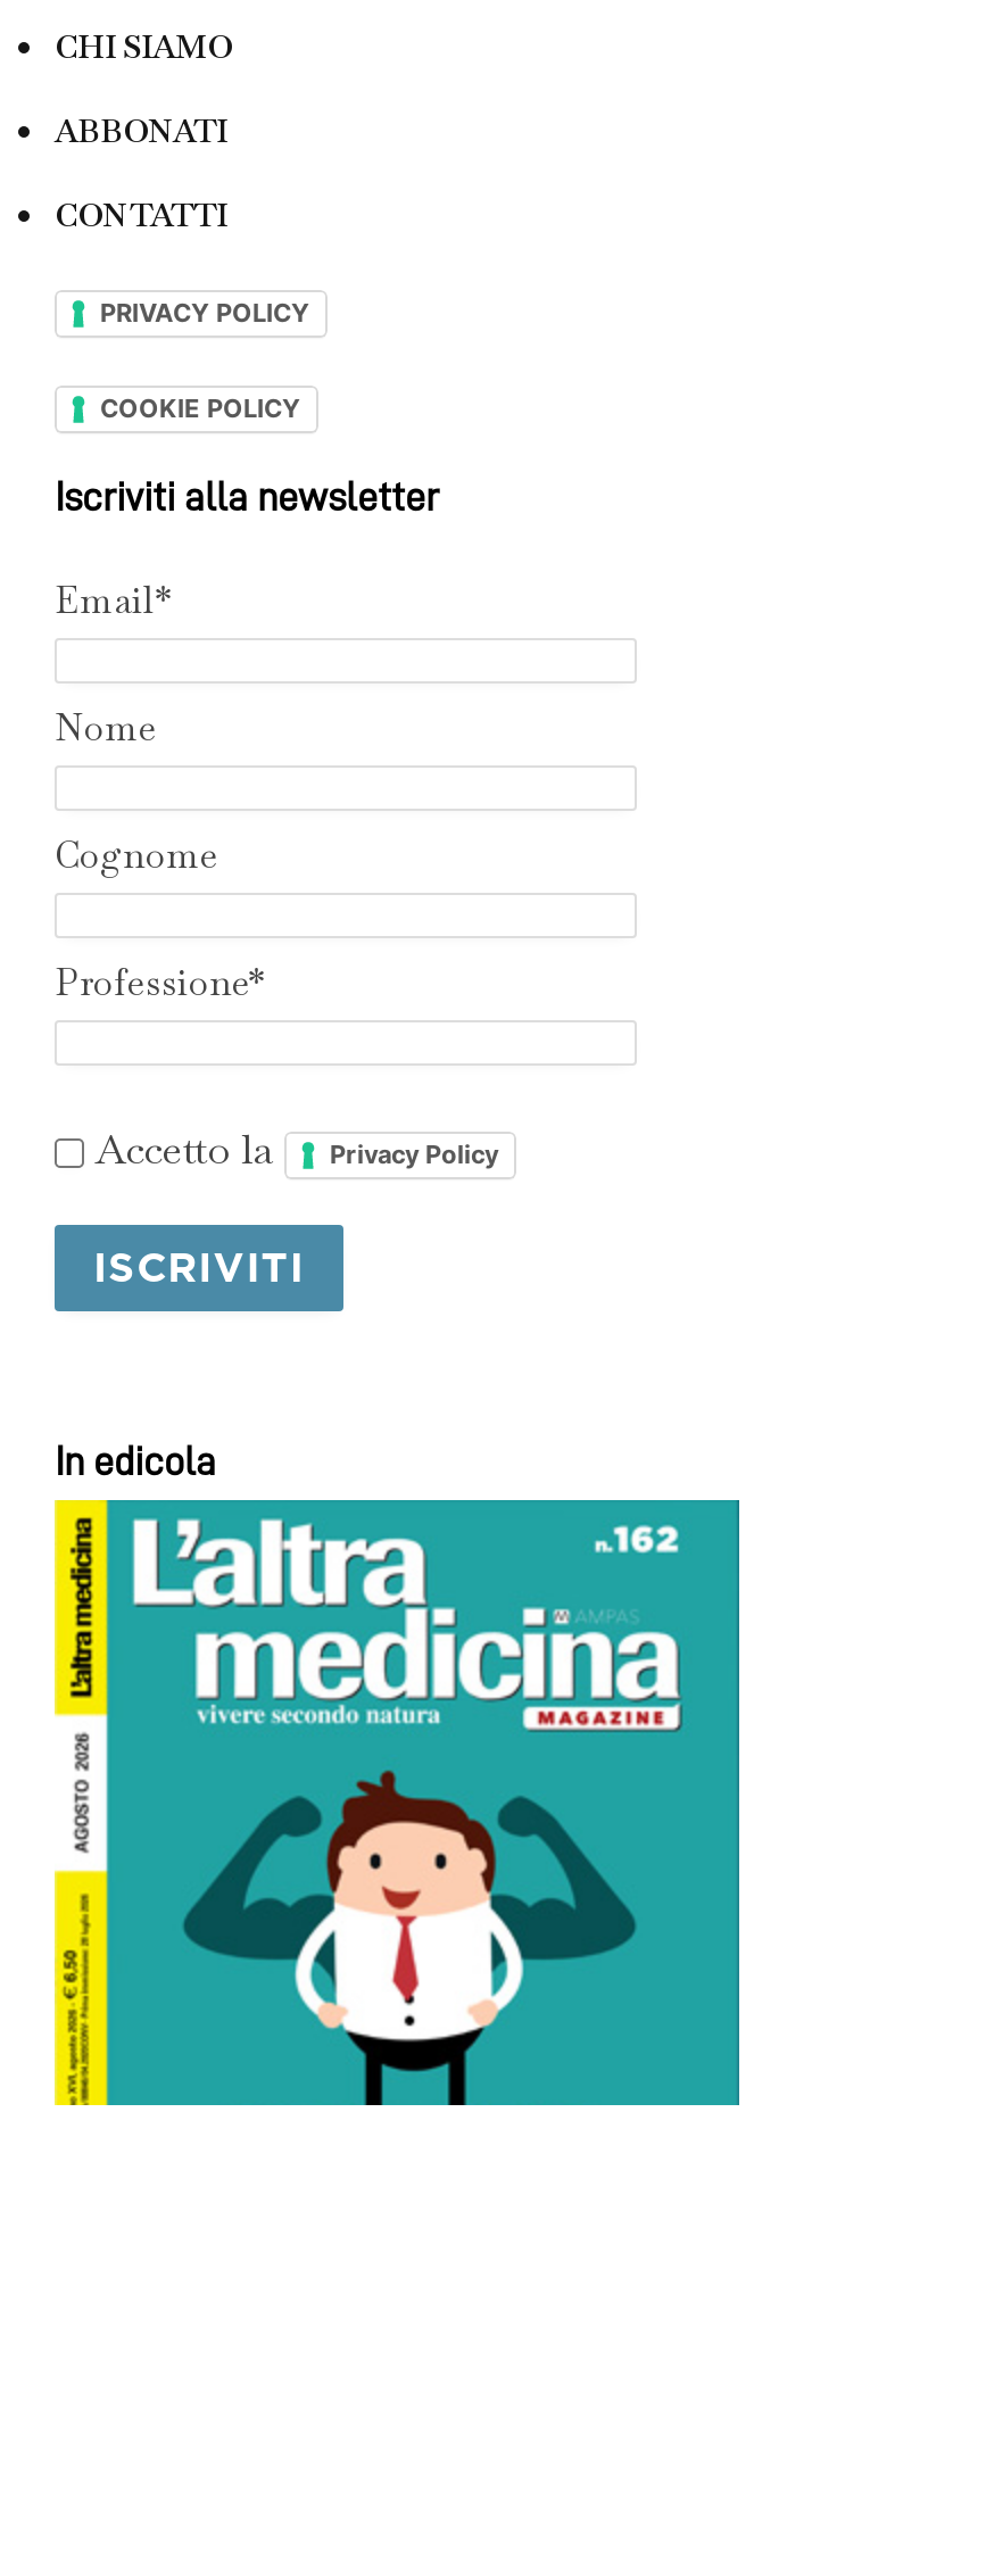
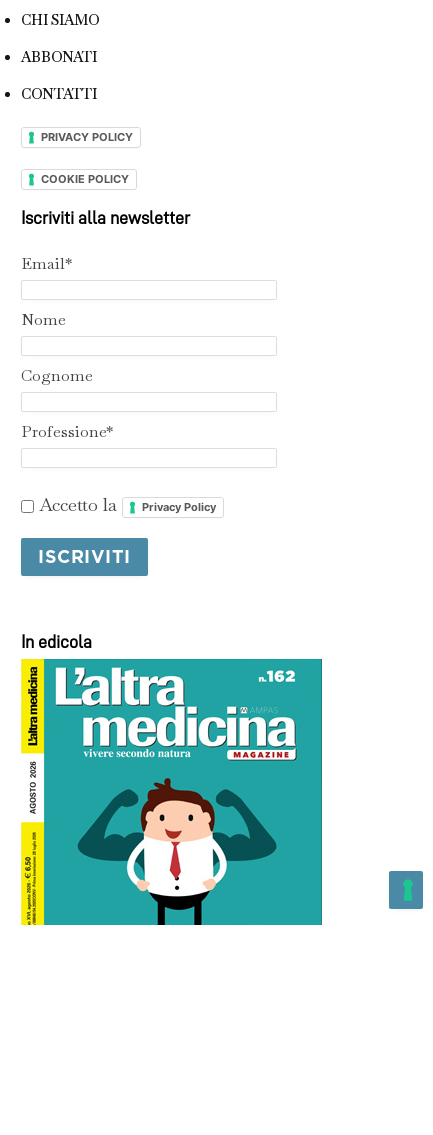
+ [image]
